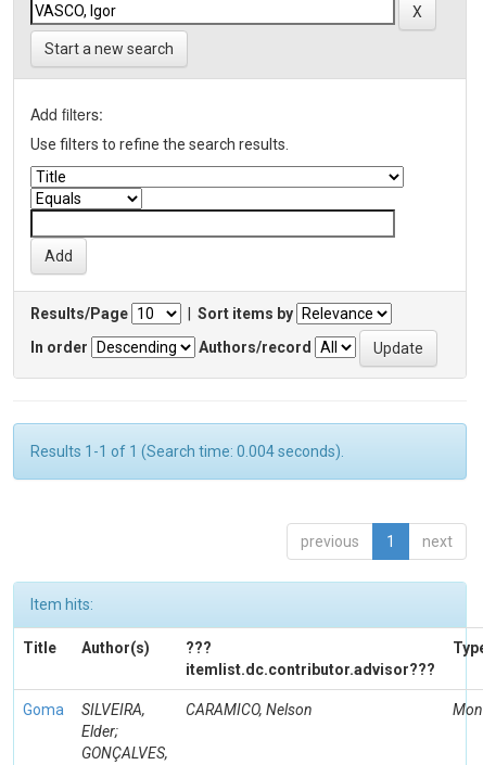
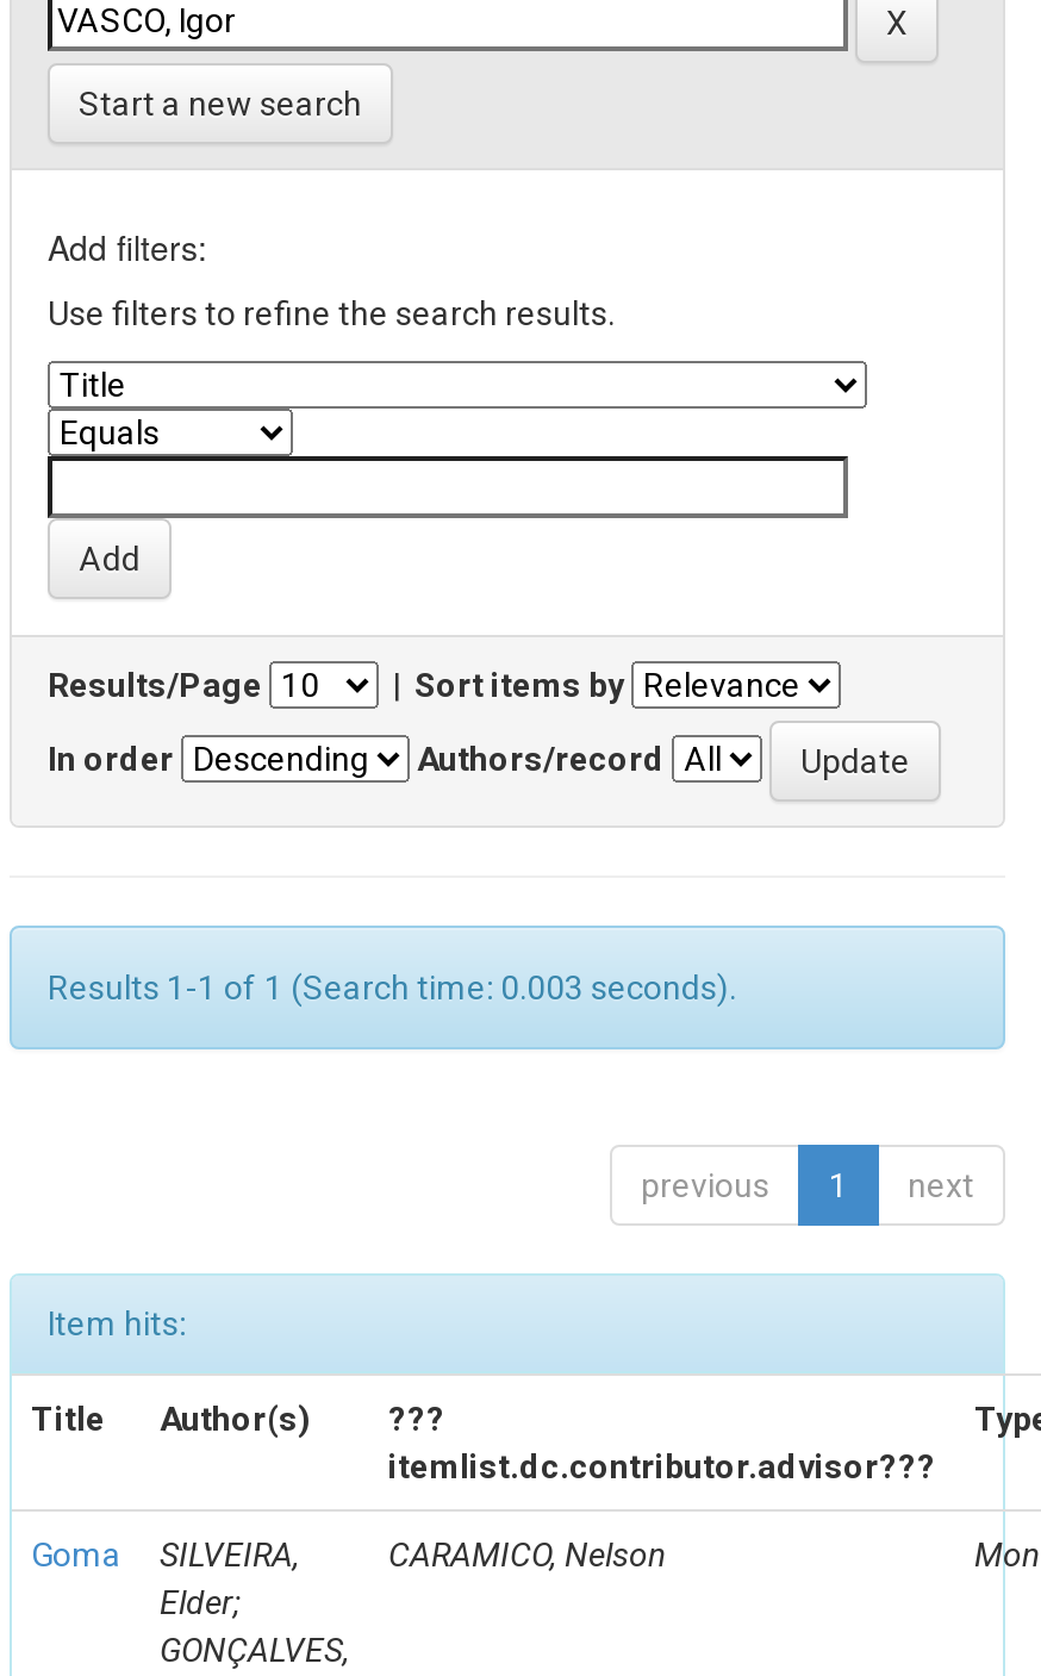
- Results 1-1 of 1 (Search time: 0.004 seconds).
+ Results 1-1 of 1 (Search time: 0.003 seconds).
